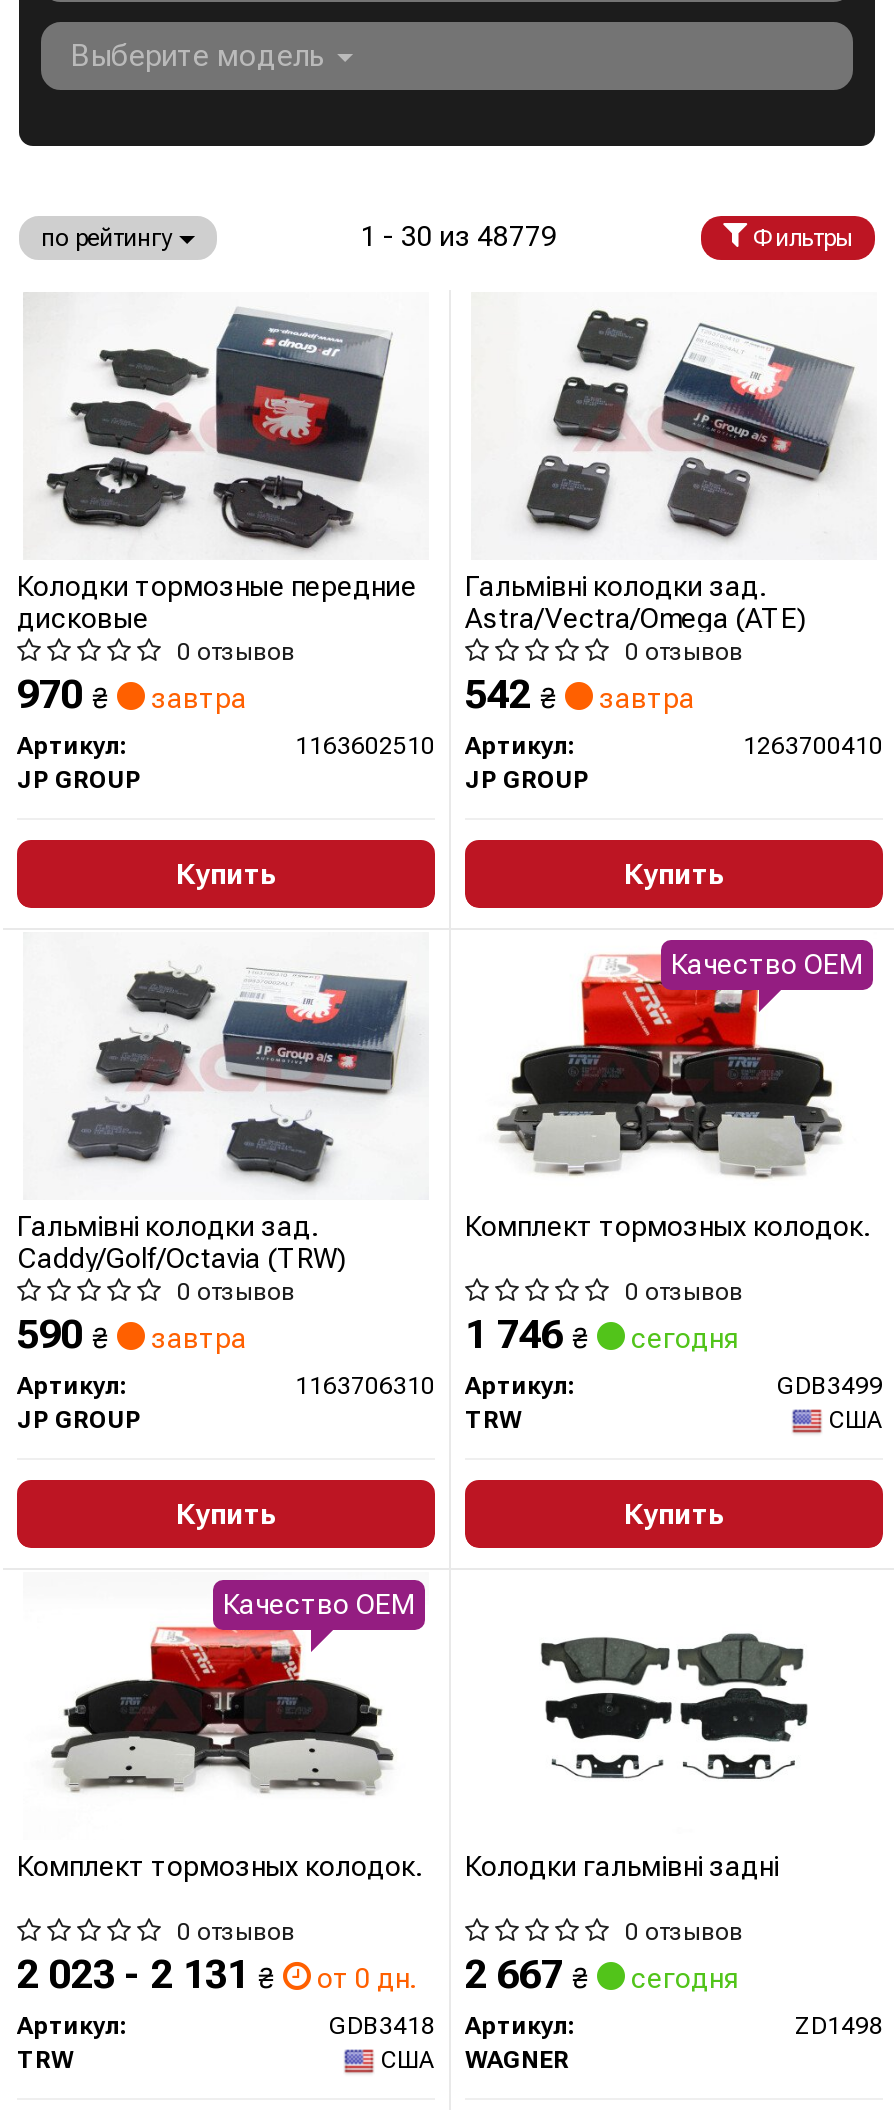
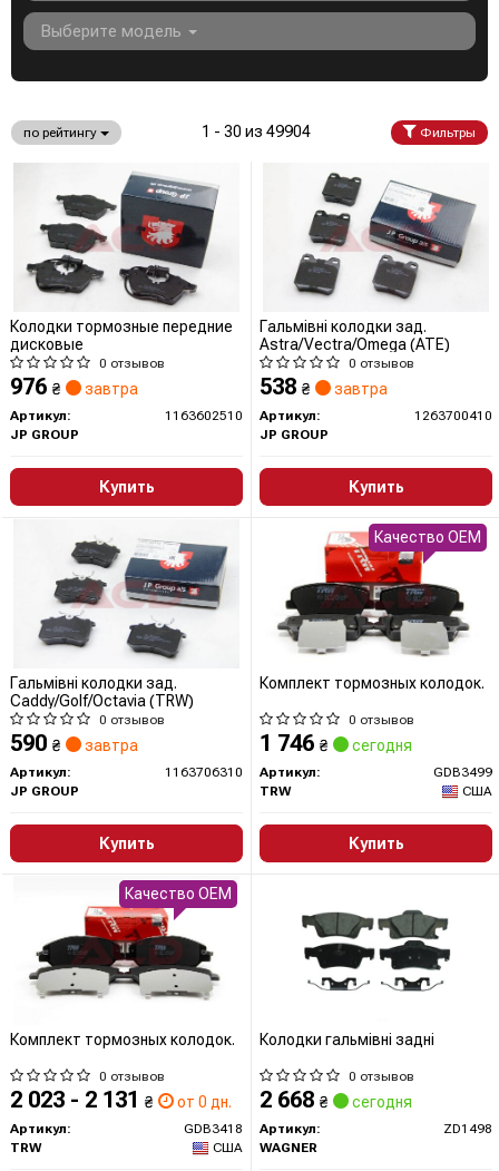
- 1 - 30 из 48779
+ 1 - 30 из 49904

- 970 ₴ завтра
+ 976 ₴ завтра

- 542 ₴ завтра
+ 538 ₴ завтра

- 2 667 ₴
+ 2 668 ₴
